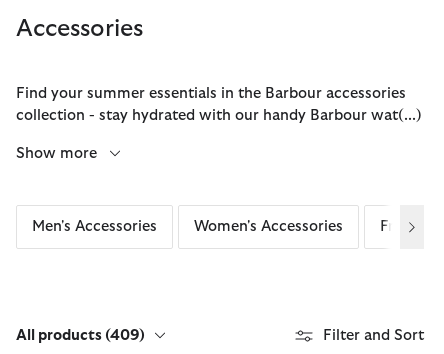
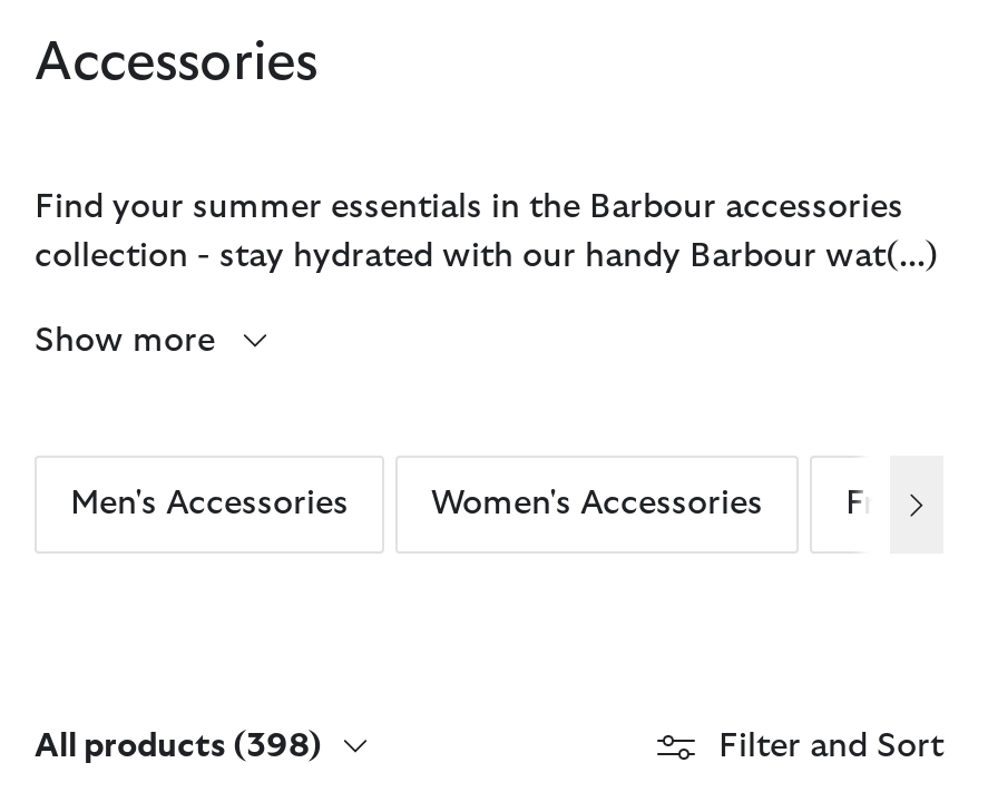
- All products (409)
+ All products (398)
